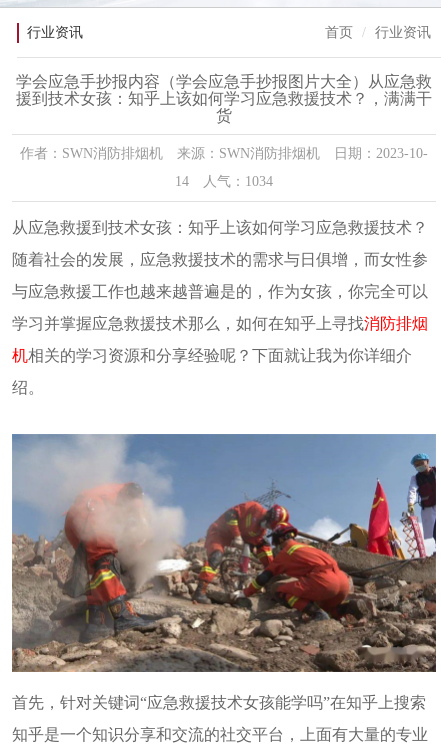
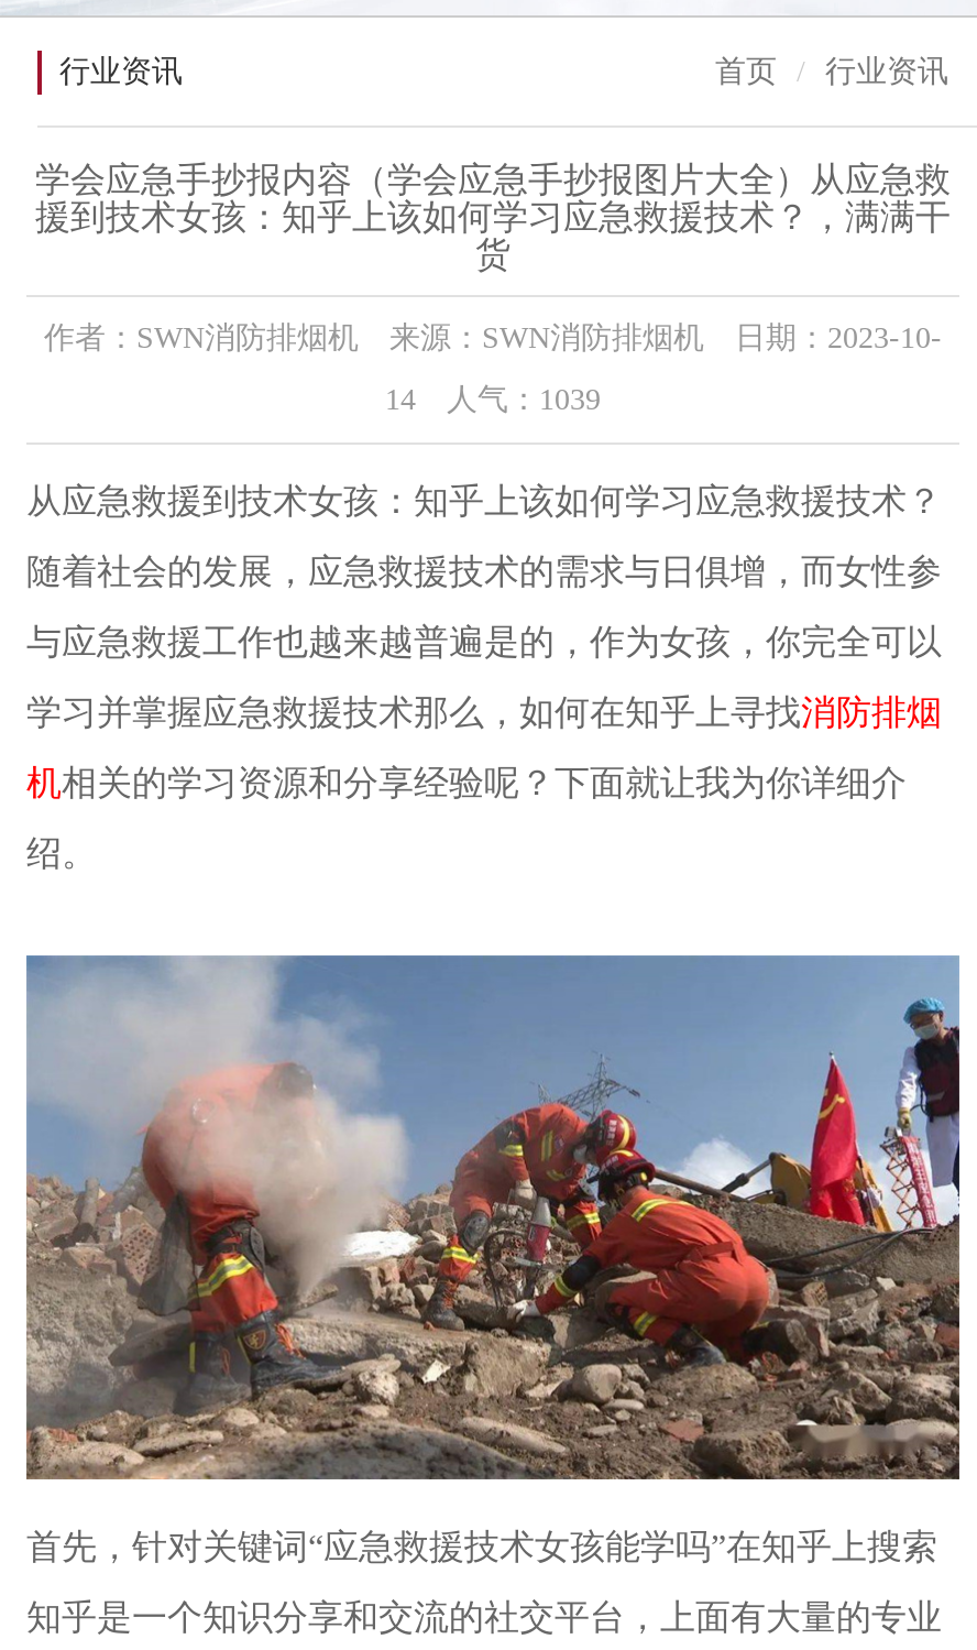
- 14 人气：1034
+ 14 人气：1039
